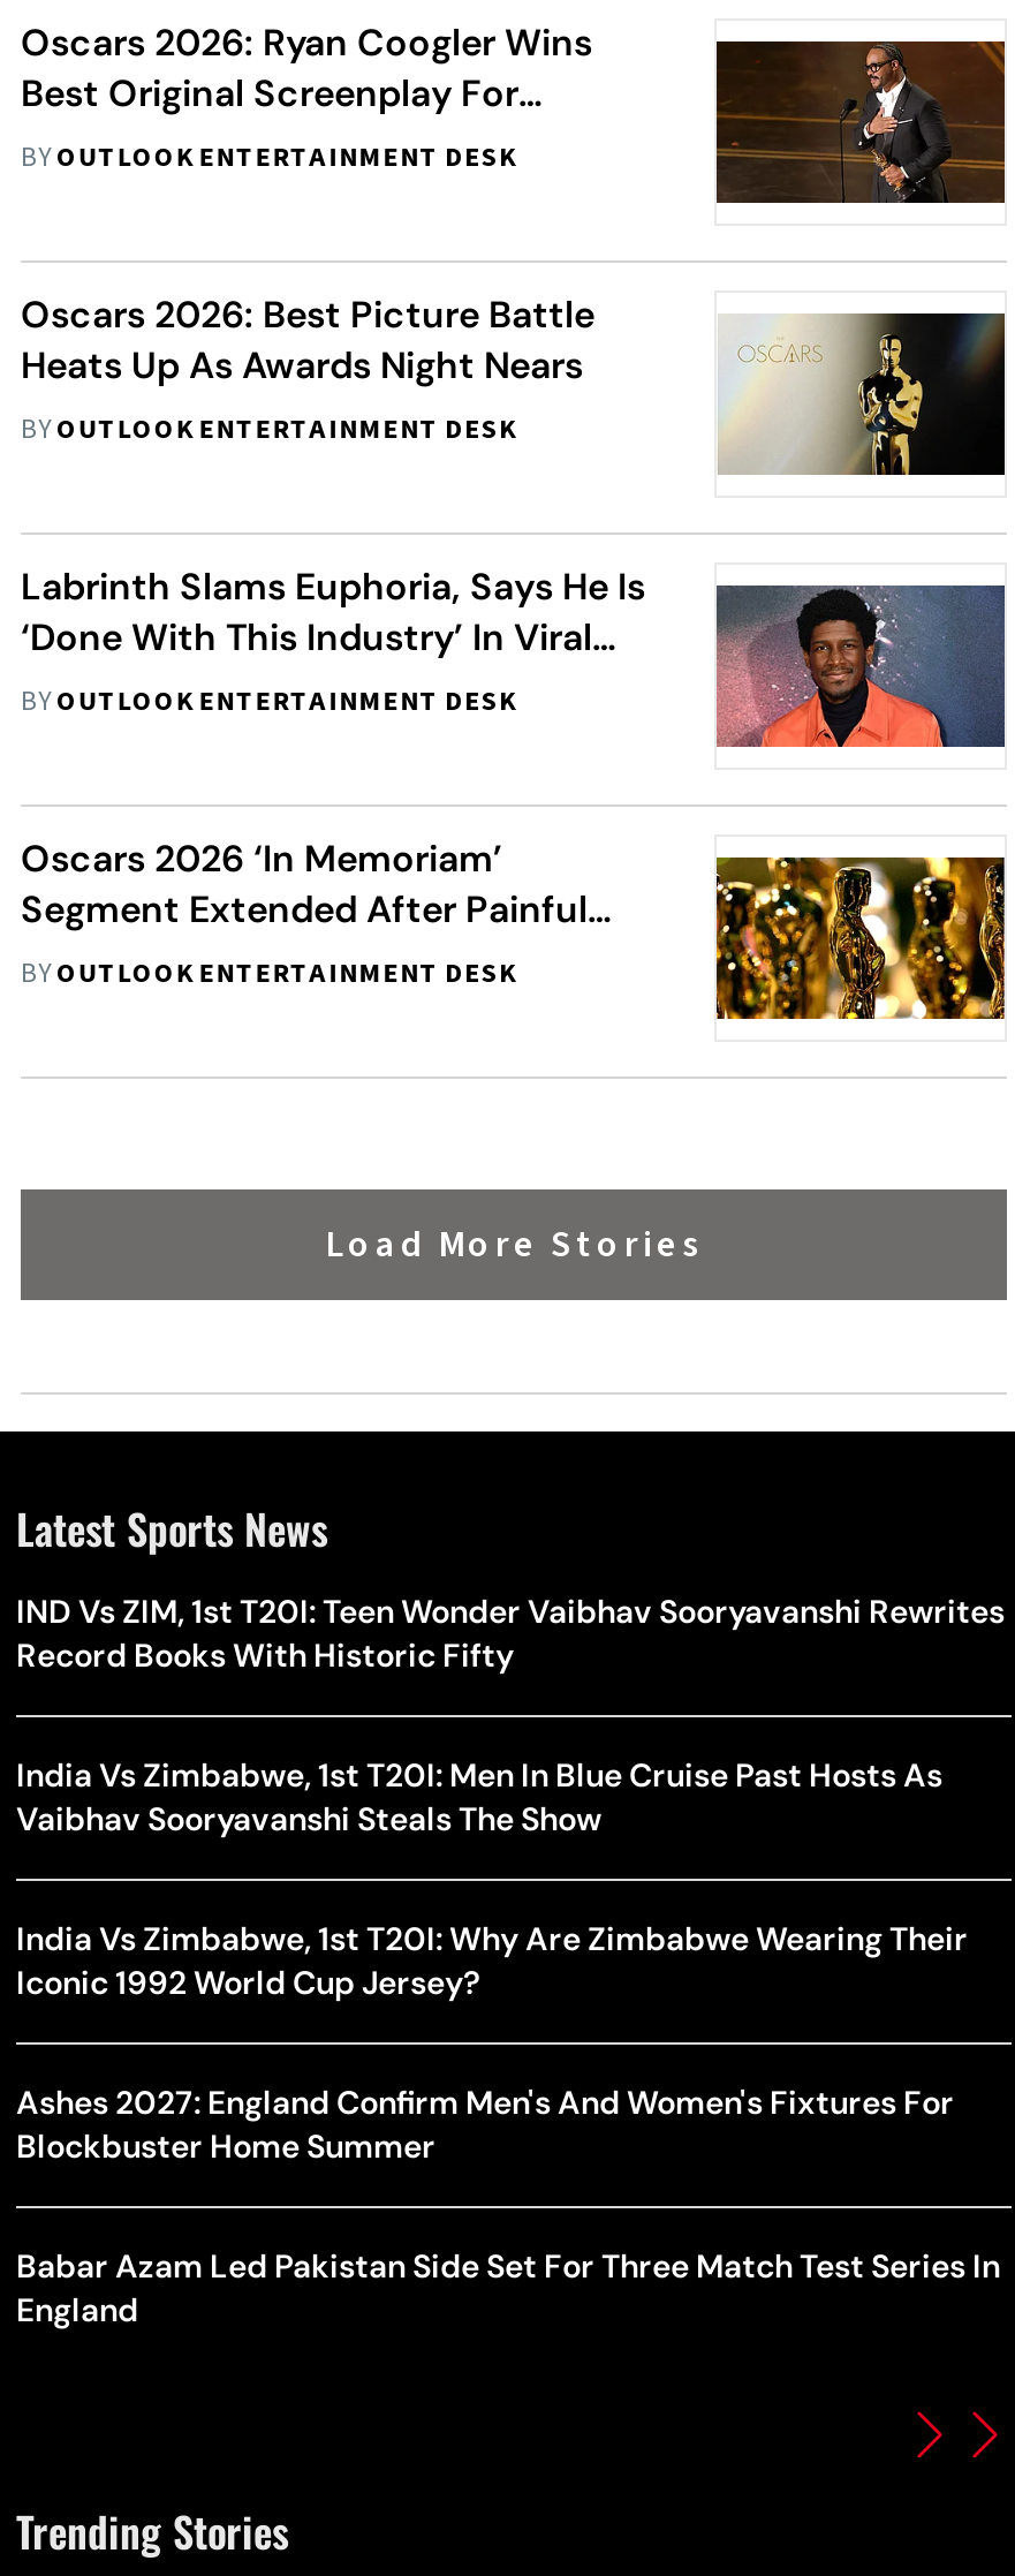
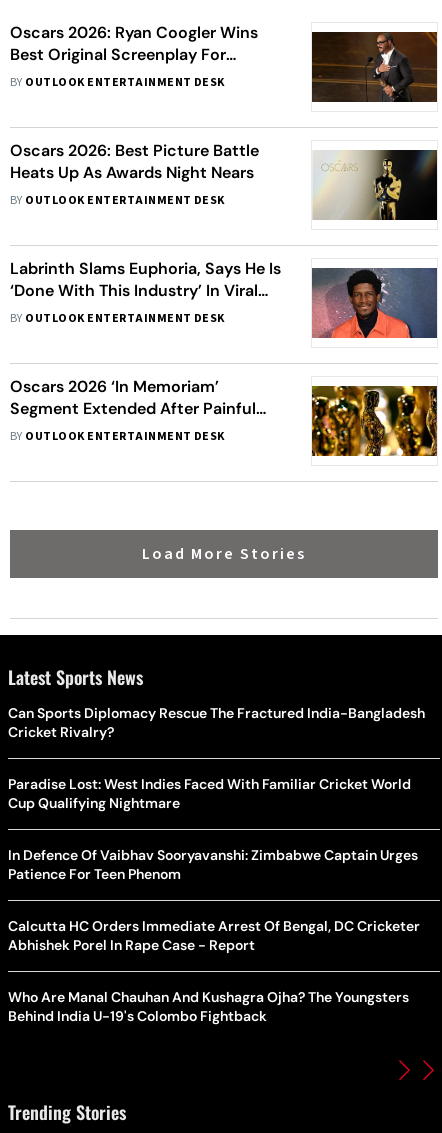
- IND Vs ZIM, 1st T20I: Teen Wonder Vaibhav Sooryavanshi Rewrites
- Record Books With Historic Fifty
+ Can Sports Diplomacy Rescue The Fractured India-Bangladesh
+ Cricket Rivalry?

- India Vs Zimbabwe, 1st T20I: Men In Blue Cruise Past Hosts As
- Vaibhav Sooryavanshi Steals The Show
+ Paradise Lost: West Indies Faced With Familiar Cricket World
+ Cup Qualifying Nightmare

- India Vs Zimbabwe, 1st T20I: Why Are Zimbabwe Wearing Their
- Iconic 1992 World Cup Jersey?
+ In Defence Of Vaibhav Sooryavanshi: Zimbabwe Captain Urges
+ Patience For Teen Phenom

- Ashes 2027: England Confirm Men's And Women's Fixtures For
- Blockbuster Home Summer
+ Calcutta HC Orders Immediate Arrest Of Bengal, DC Cricketer
+ Abhishek Porel In Rape Case - Report

- Babar Azam Led Pakistan Side Set For Three Match Test Series In
- England
+ Who Are Manal Chauhan And Kushagra Ojha? The Youngsters
+ Behind India U-19's Colombo Fightback
